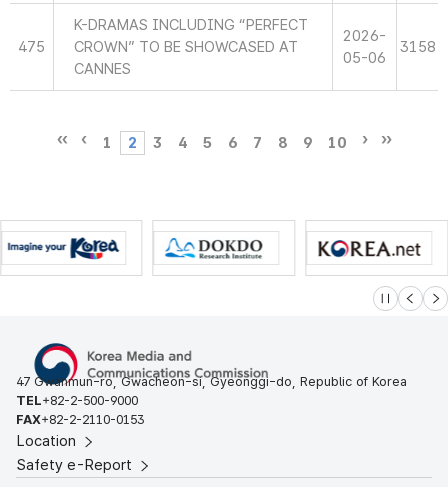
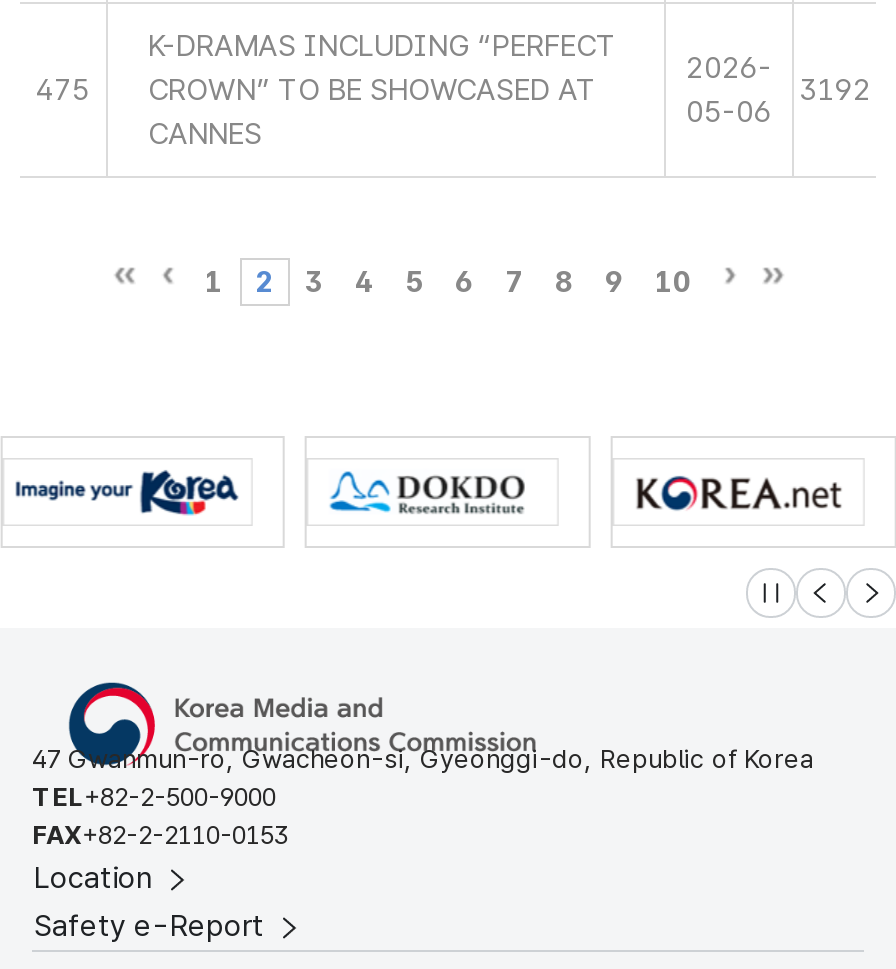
- 3158
+ 3192
